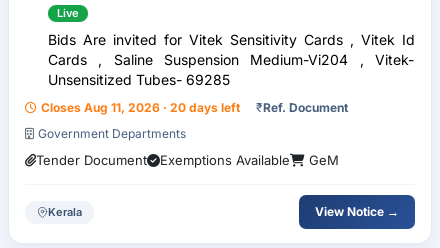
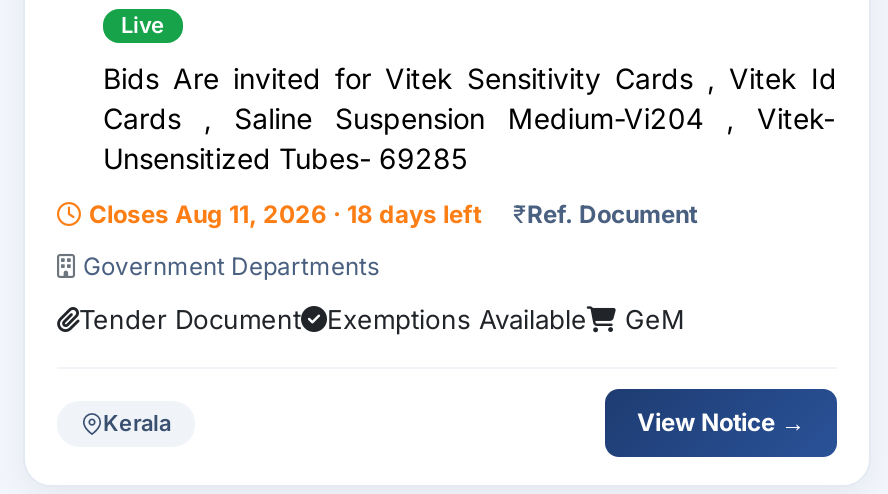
- Closes Aug 11, 2026 · 20 days left
+ Closes Aug 11, 2026 · 18 days left
